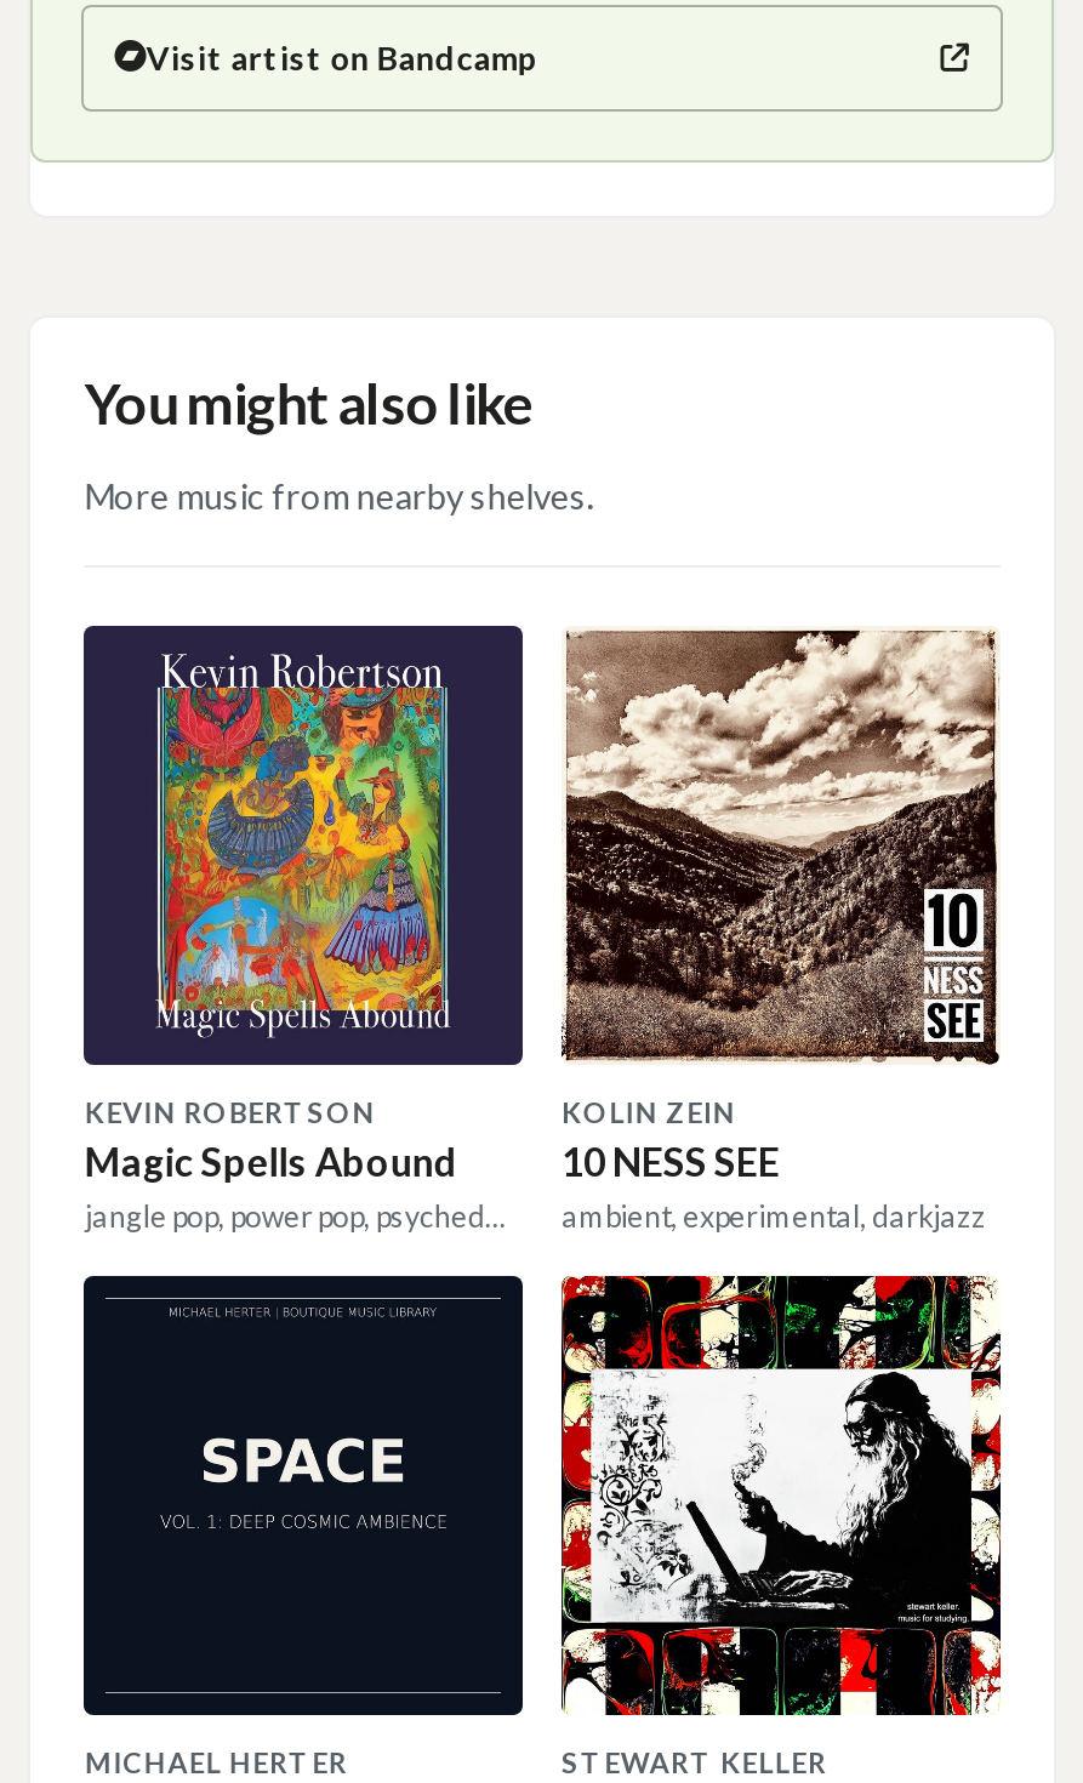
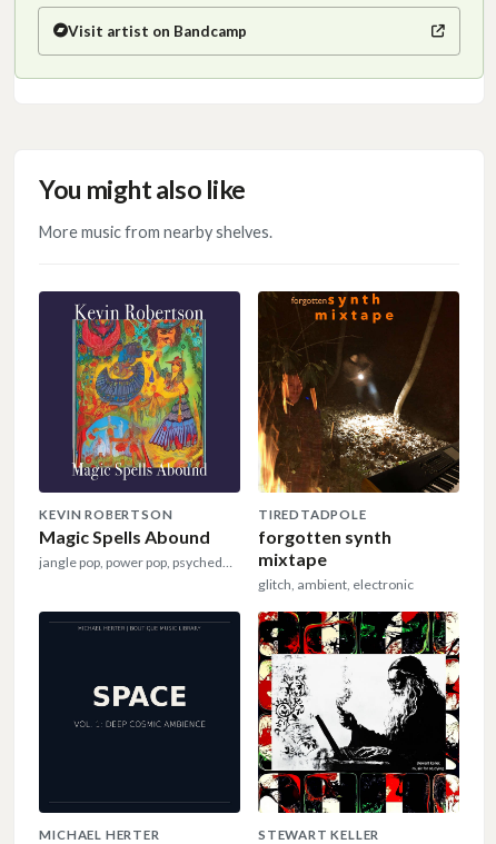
- [image]
- KOLIN ZEIN
- 10 NESS SEE
- ambient, experimental, darkjazz
+ [image]
+ TIREDTADPOLE
+ forgotten synth
+ mixtape
+ glitch, ambient, electronic
